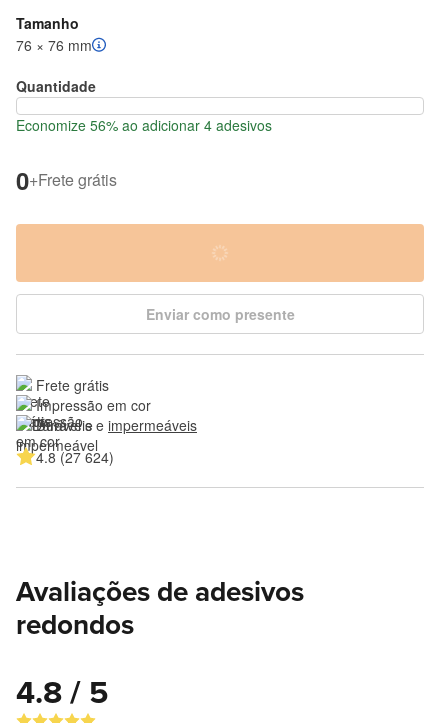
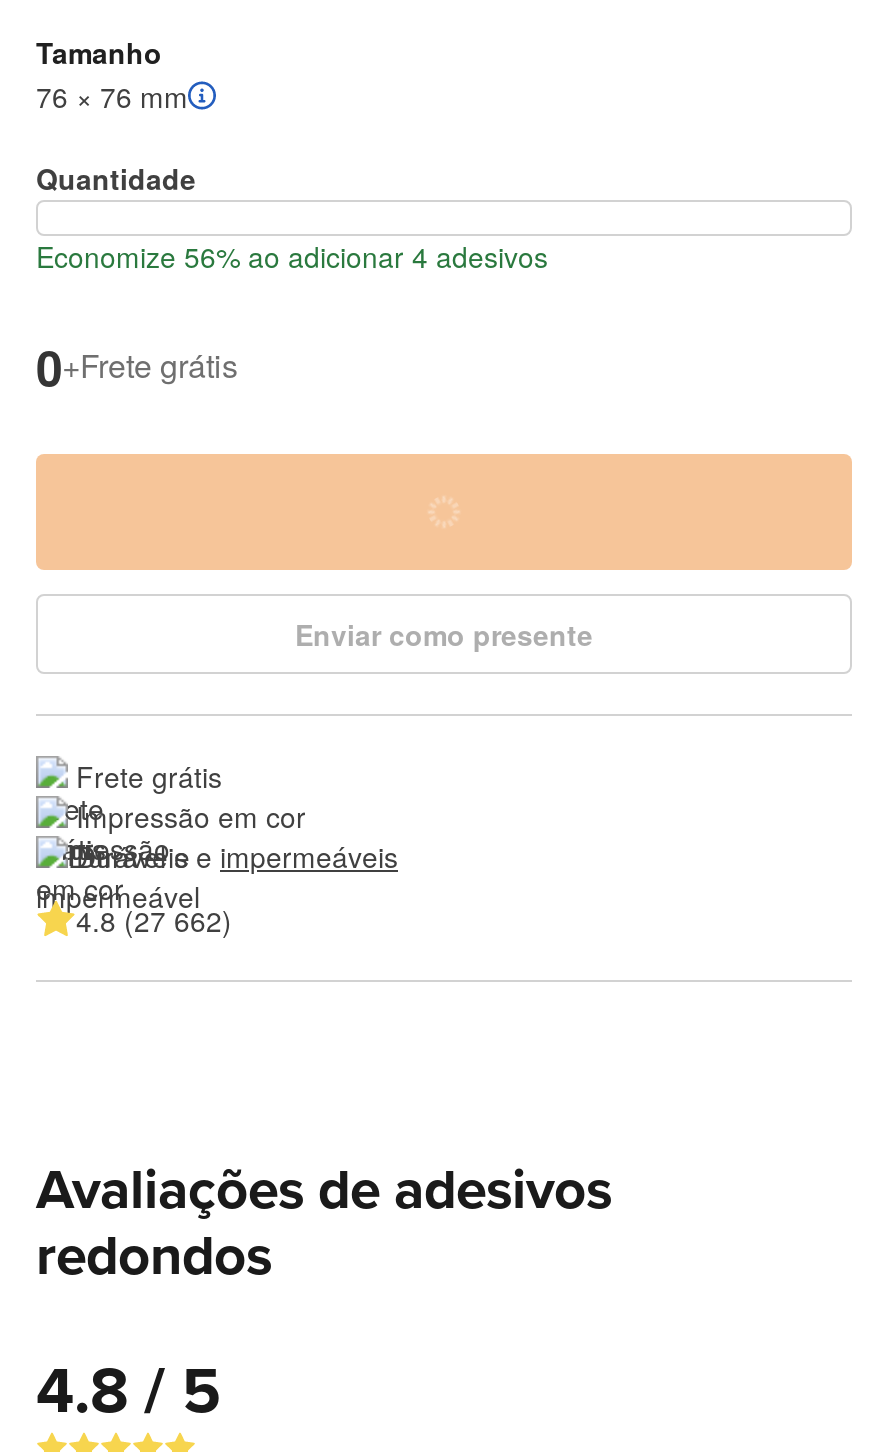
- 4.8 (27 624)
+ 4.8 (27 662)
